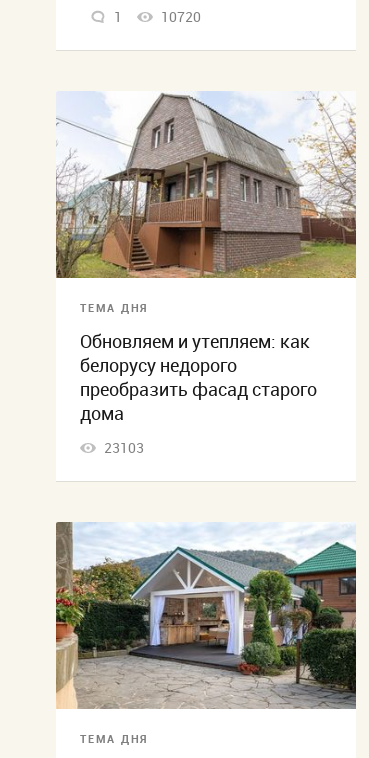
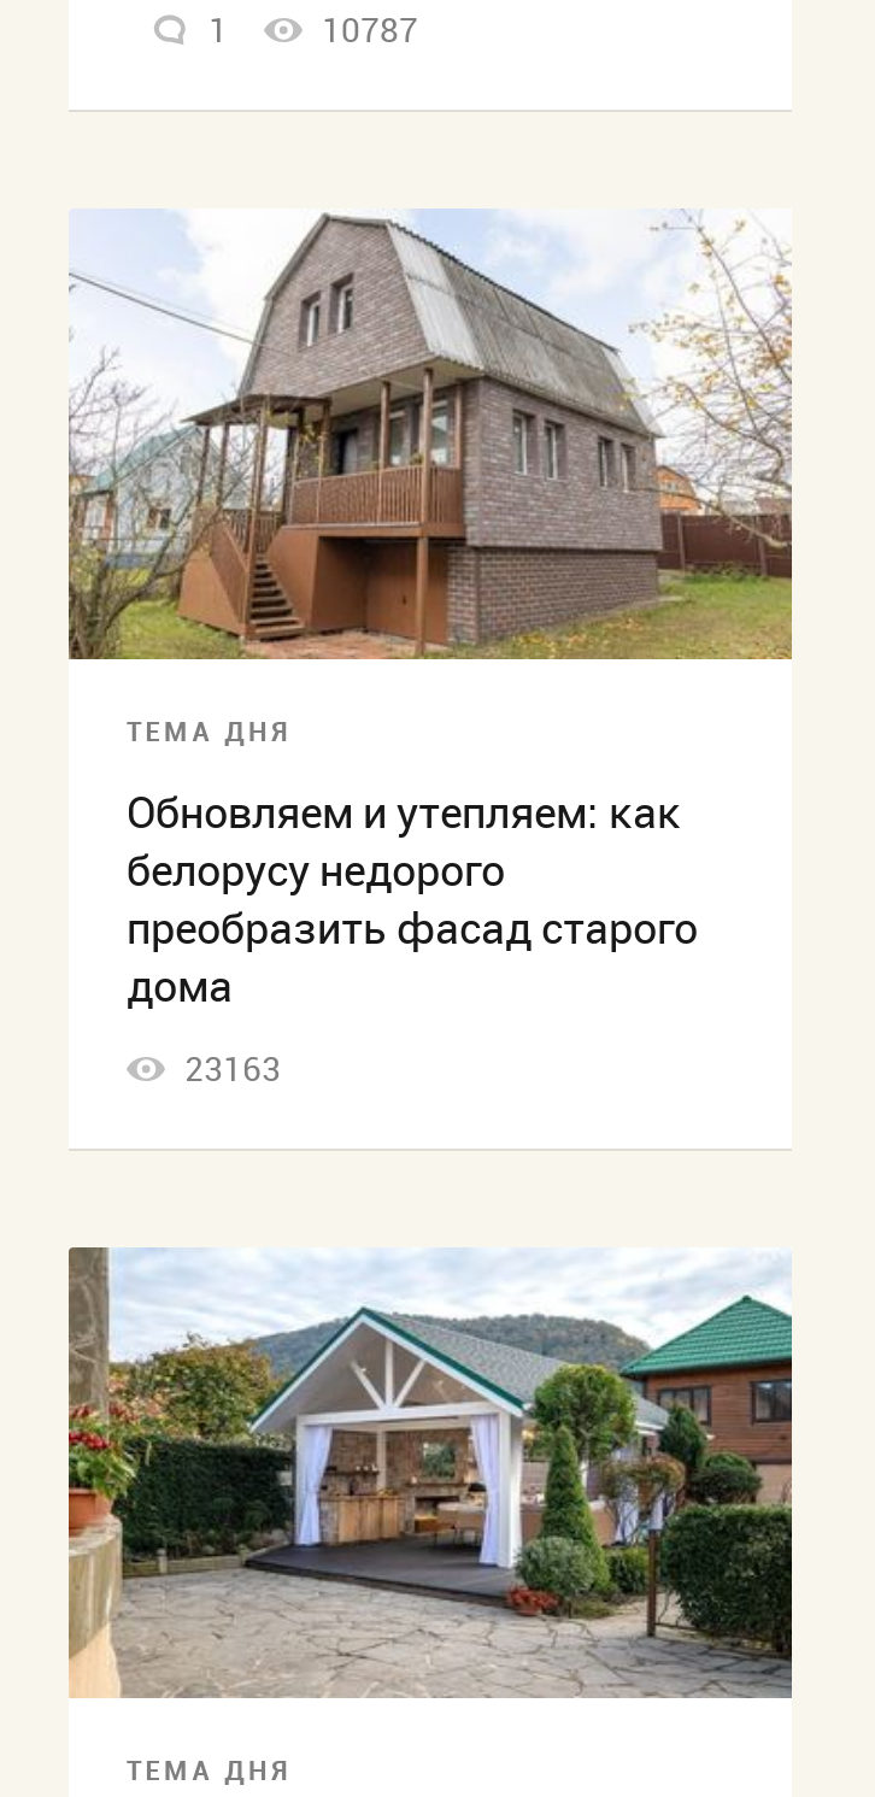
- 10720
+ 10787

- 23103
+ 23163
